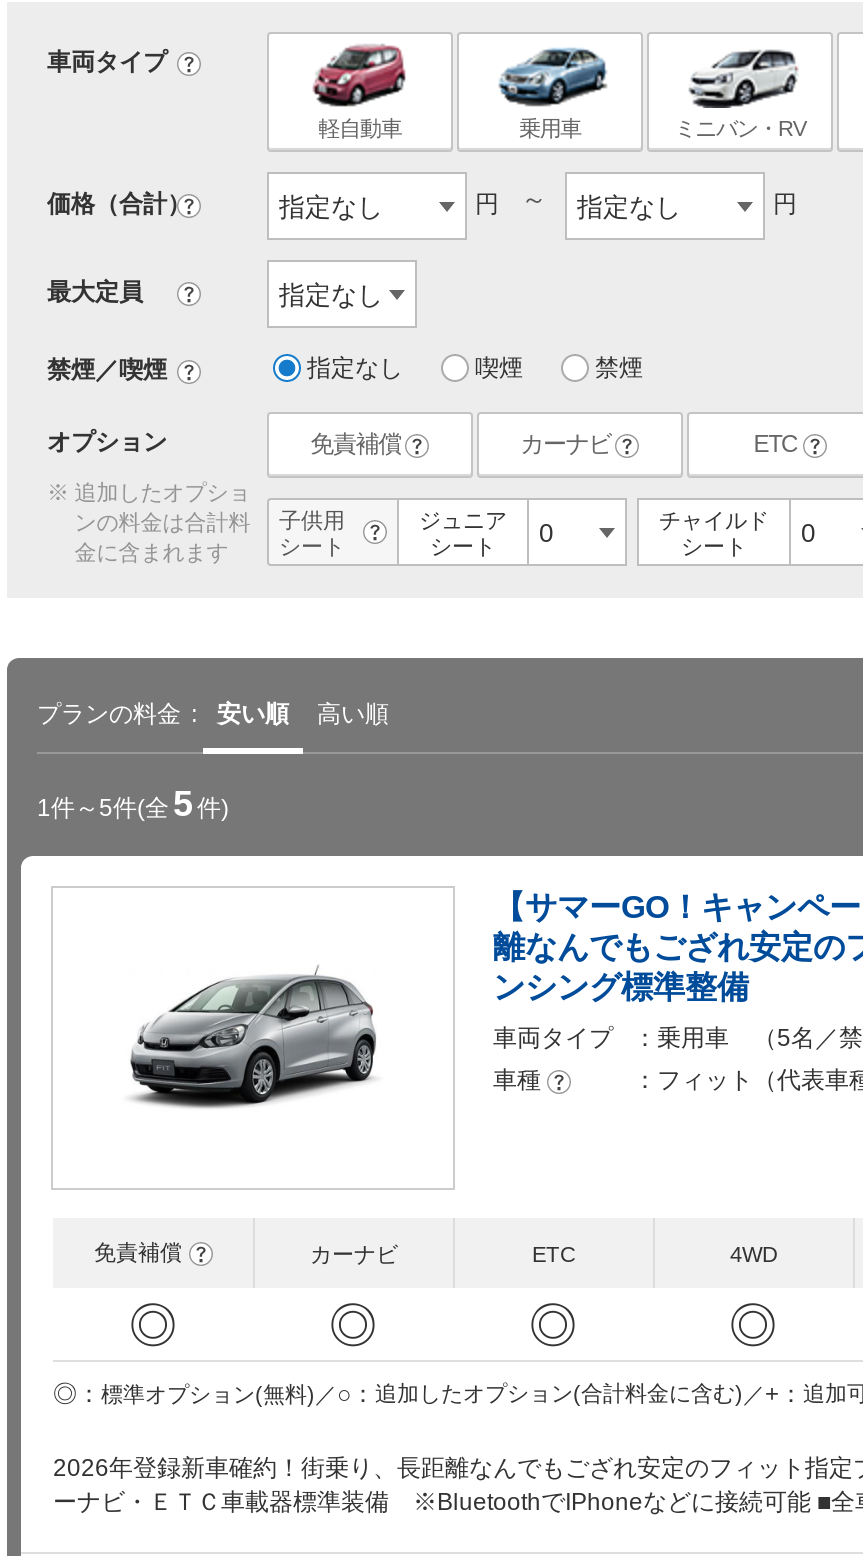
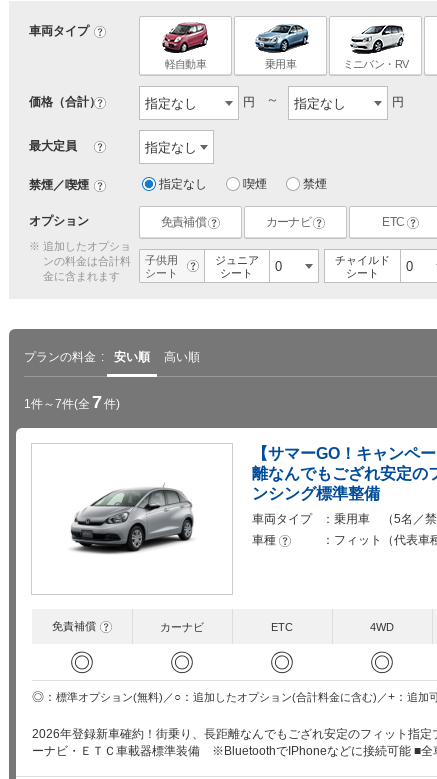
- 1件～5件(全 5 件)
+ 1件～7件(全 7 件)
